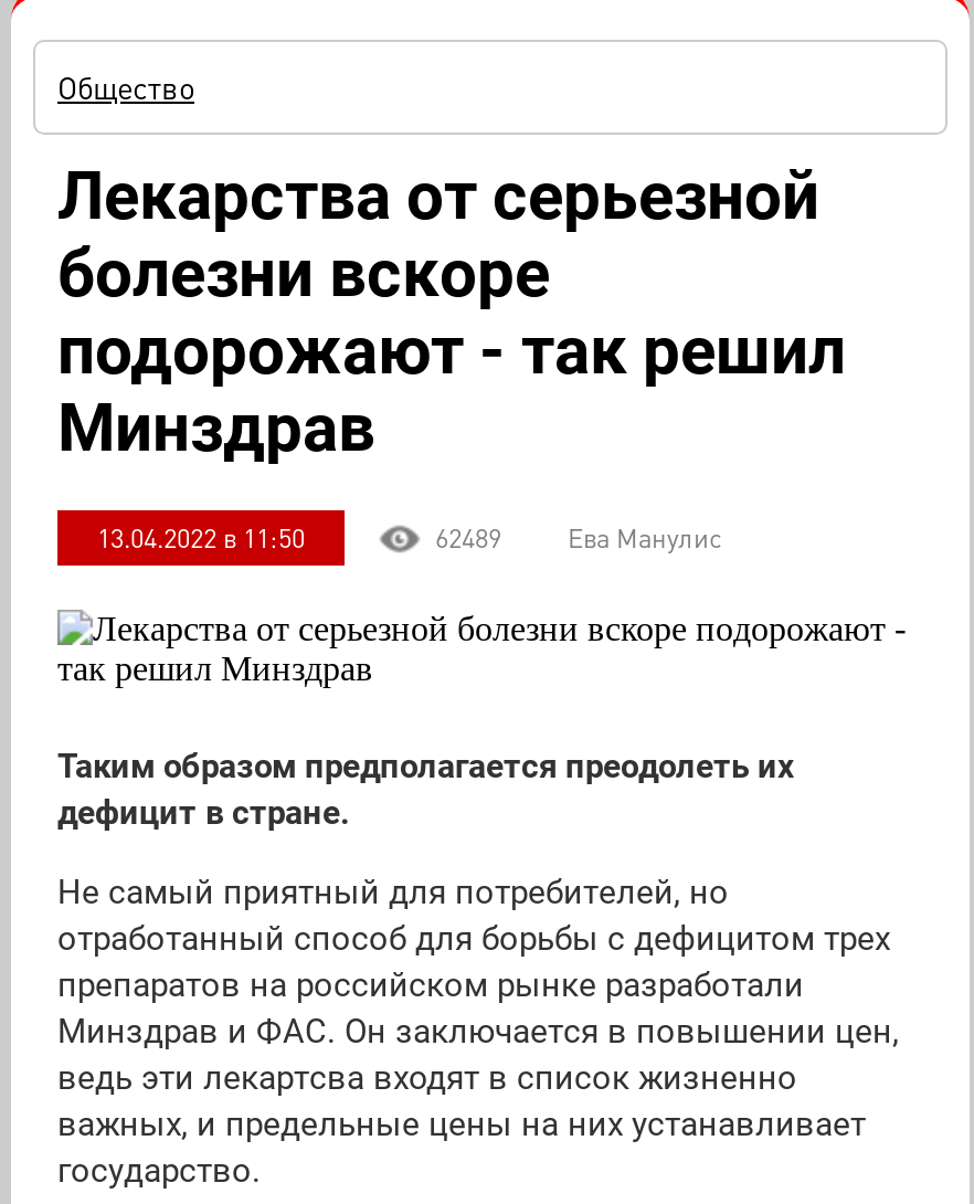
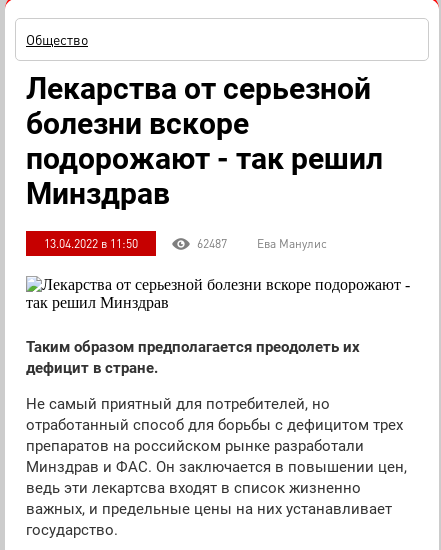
- 62489 Ева Манулис
+ 62487 Ева Манулис
